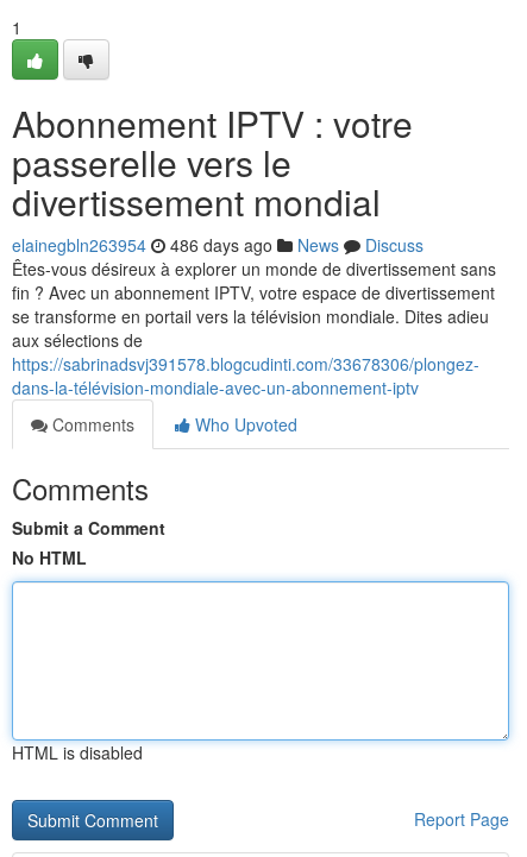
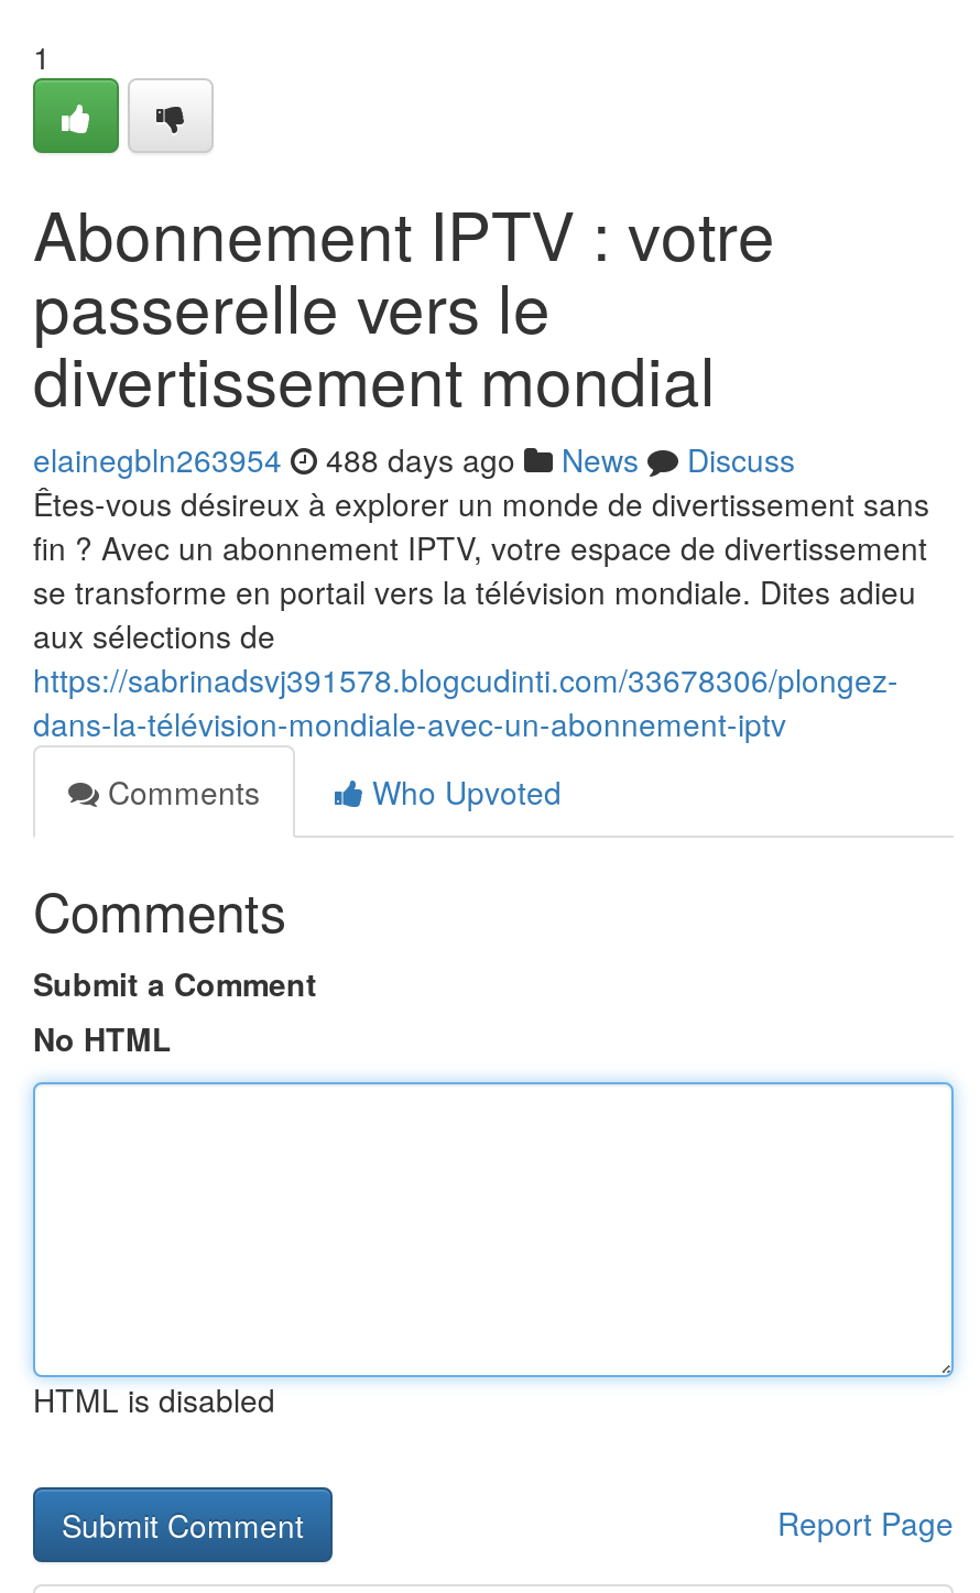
- elainegbln263954 486 days ago News Discuss
+ elainegbln263954 488 days ago News Discuss
